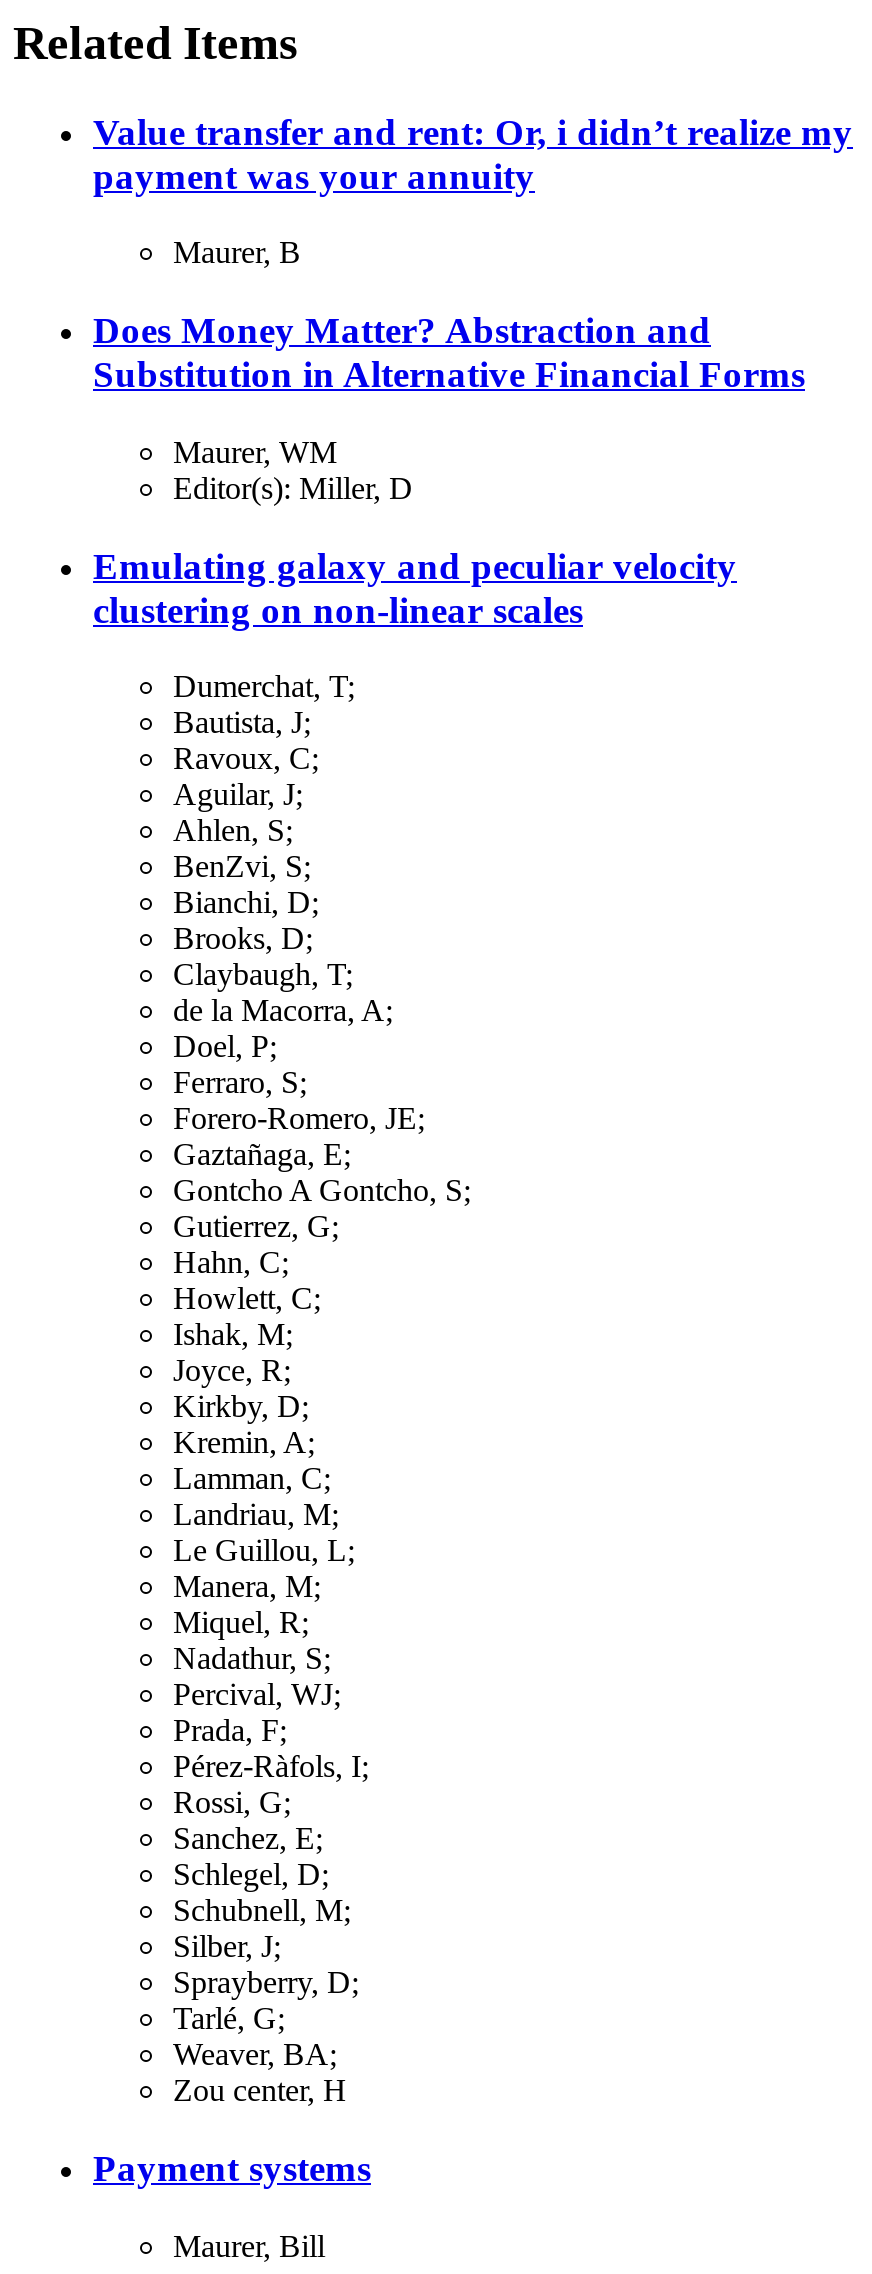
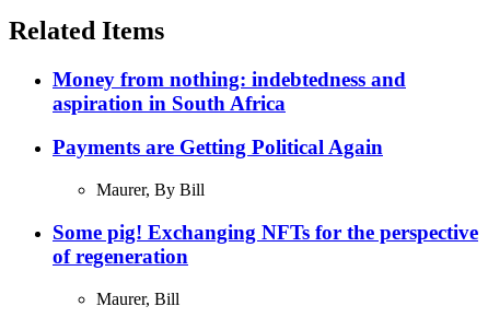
- Value transfer and rent: Or, i didn’t realize my
- payment was your annuity
- Maurer, B
- Does Money Matter? Abstraction and
- Substitution in Alternative Financial Forms
- Maurer, WM
- Editor(s): Miller, D
- Emulating galaxy and peculiar velocity
- clustering on non-linear scales
- Dumerchat, T;
- Bautista, J;
- Ravoux, C;
- Aguilar, J;
- Ahlen, S;
- BenZvi, S;
- Bianchi, D;
- Brooks, D;
- Claybaugh, T;
- de la Macorra, A;
- Doel, P;
- Ferraro, S;
- Forero-Romero, JE;
- Gaztañaga, E;
- Gontcho A Gontcho, S;
- Gutierrez, G;
- Hahn, C;
- Howlett, C;
- Ishak, M;
- Joyce, R;
- Kirkby, D;
- Kremin, A;
- Lamman, C;
- Landriau, M;
- Le Guillou, L;
- Manera, M;
- Miquel, R;
- Nadathur, S;
- Percival, WJ;
- Prada, F;
- Pérez-Ràfols, I;
- Rossi, G;
- Sanchez, E;
- Schlegel, D;
- Schubnell, M;
- Silber, J;
- Sprayberry, D;
- Tarlé, G;
- Weaver, BA;
- Zou center, H
- Payment systems
+ Money from nothing: indebtedness and
+ aspiration in South Africa
+ Payments are Getting Political Again
+ Maurer, By Bill
+ Some pig! Exchanging NFTs for the perspective
+ of regeneration
